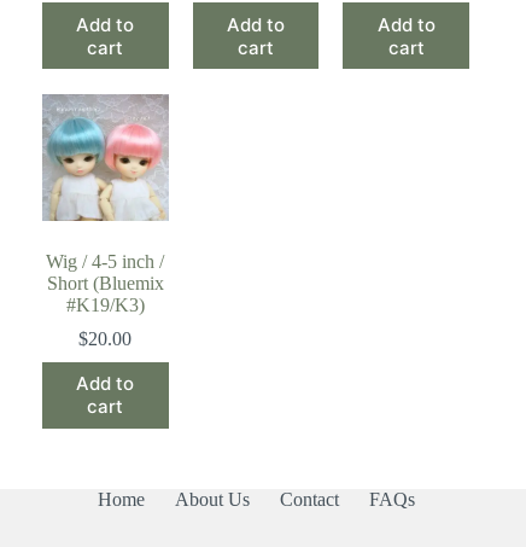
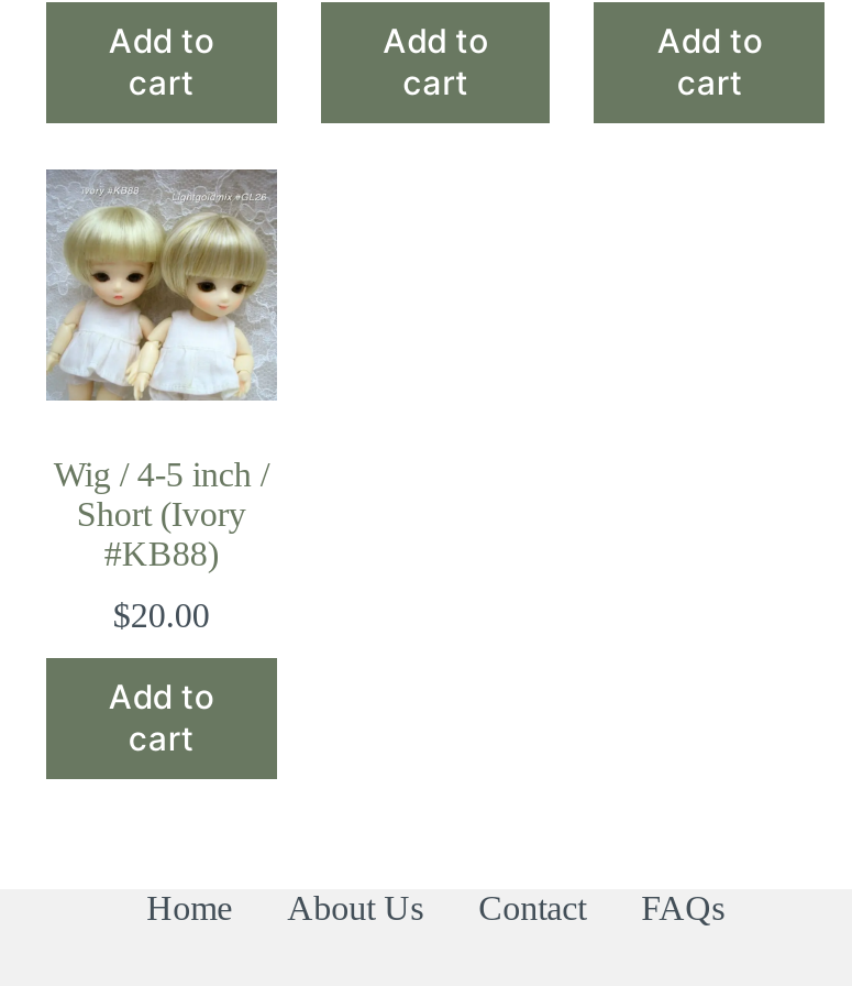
- [image]
+ [image]

- Short (Bluemix
- #K19/K3)
+ Short (Ivory
+ #KB88)
